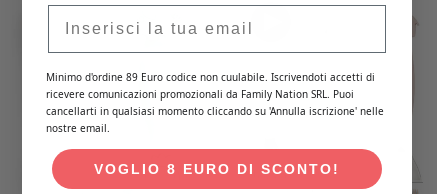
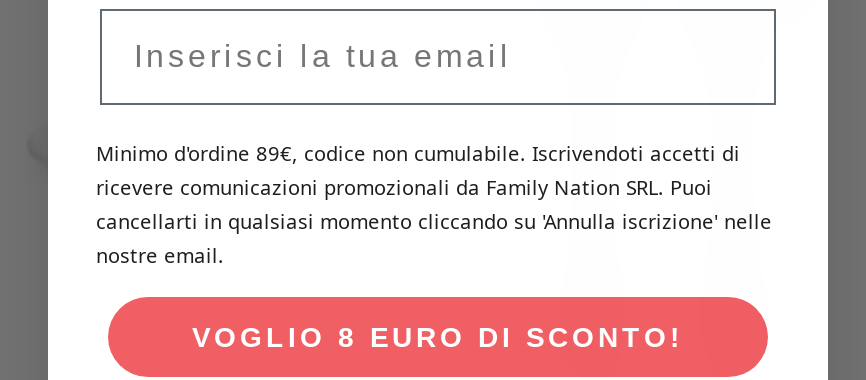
- Minimo d'ordine 89 Euro codice non cuulabile. Iscrivendoti accetti di
+ Minimo d'ordine 89€, codice non cumulabile. Iscrivendoti accetti di
